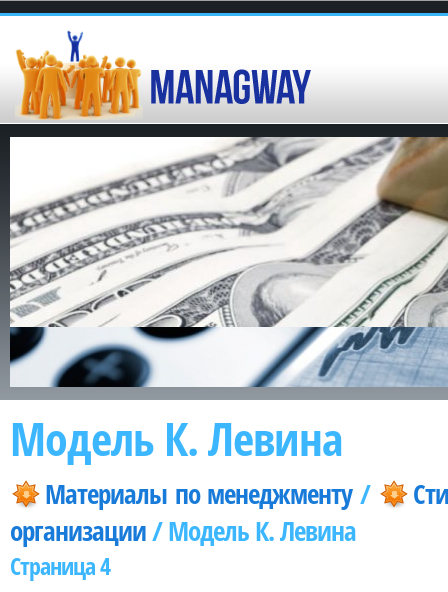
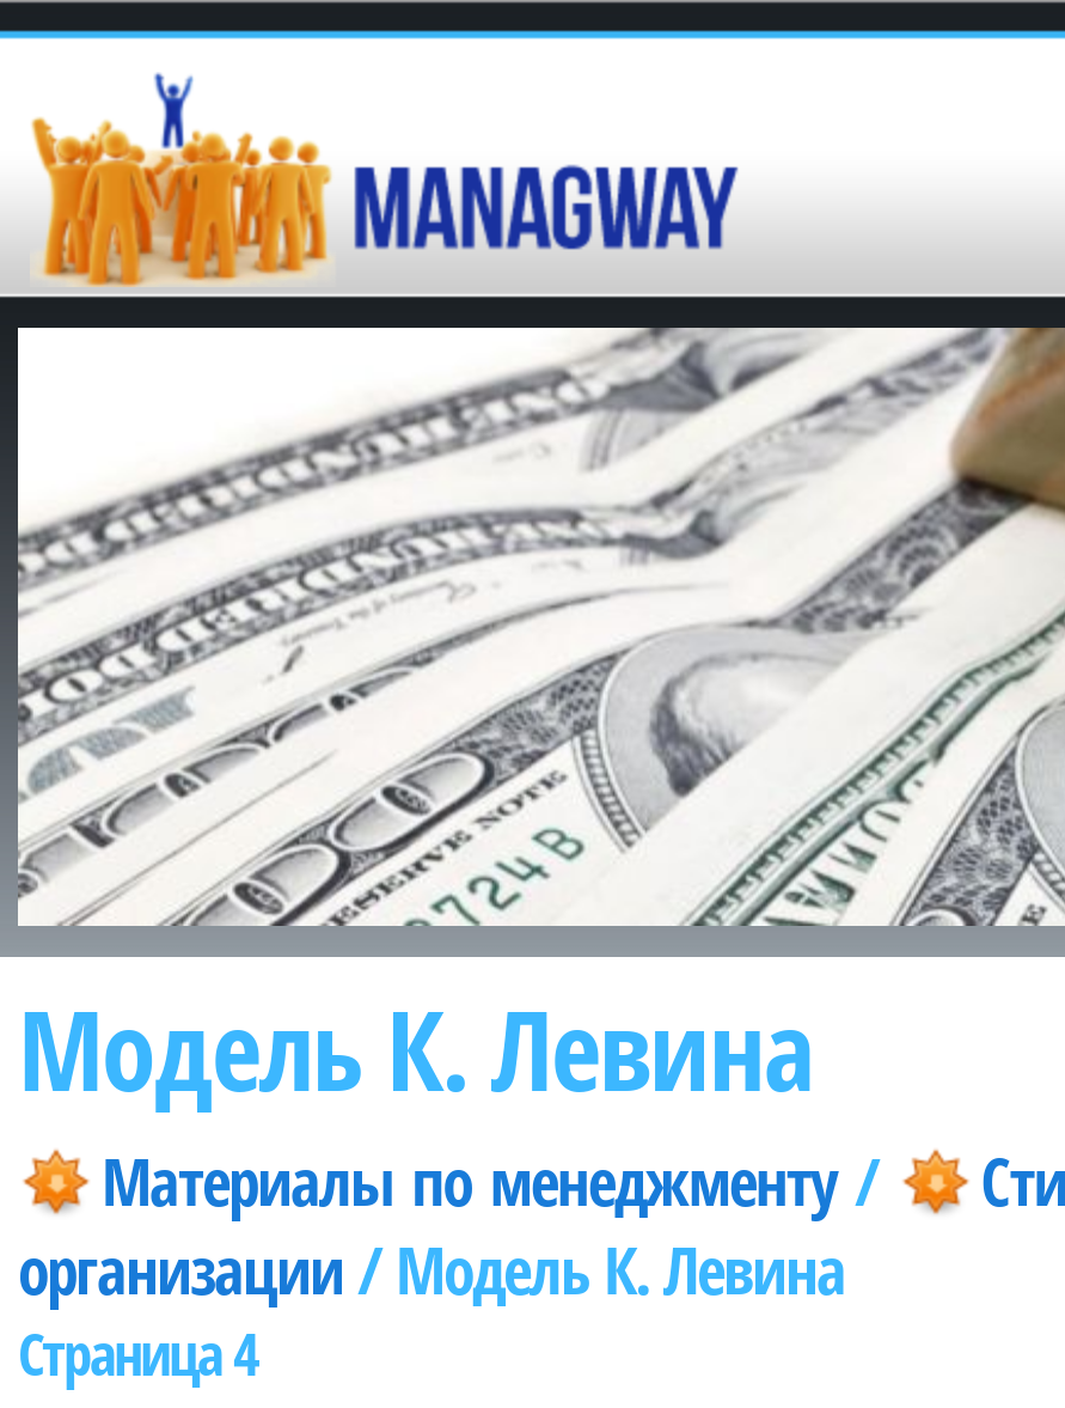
- [image]
+ [image]
